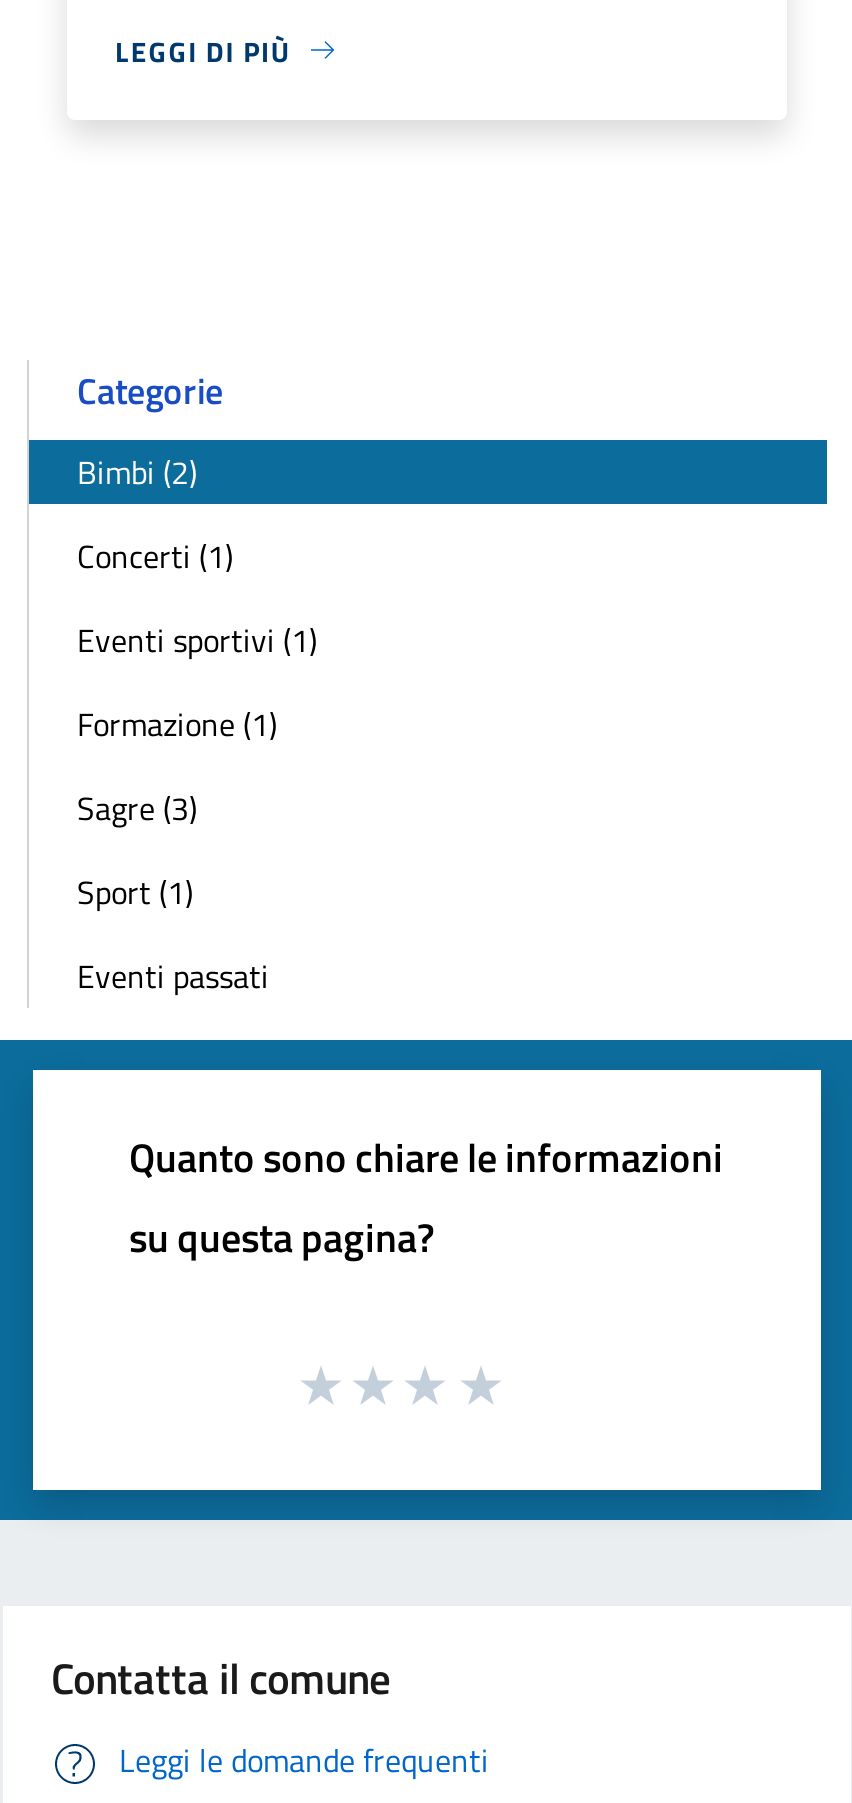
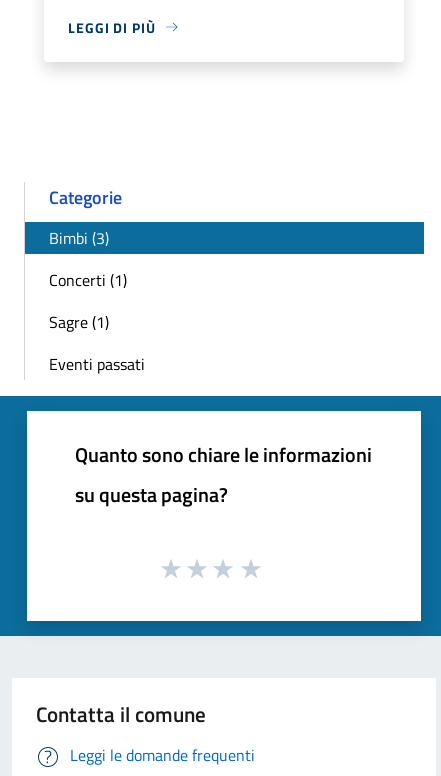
- Bimbi (2)
+ Bimbi (3)

- Eventi sportivi (1)
- Formazione (1)
- Sagre (3)
- Sport (1)
+ Sagre (1)
